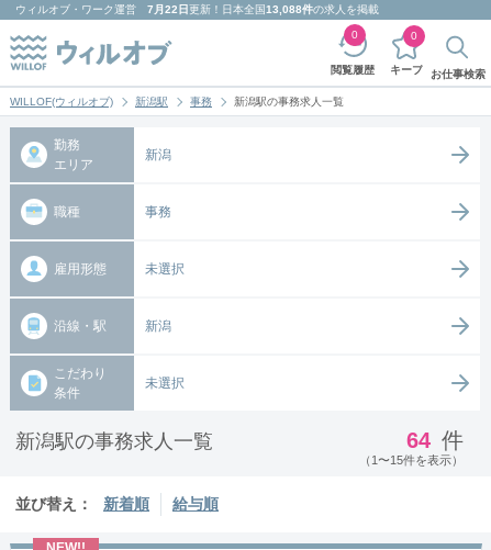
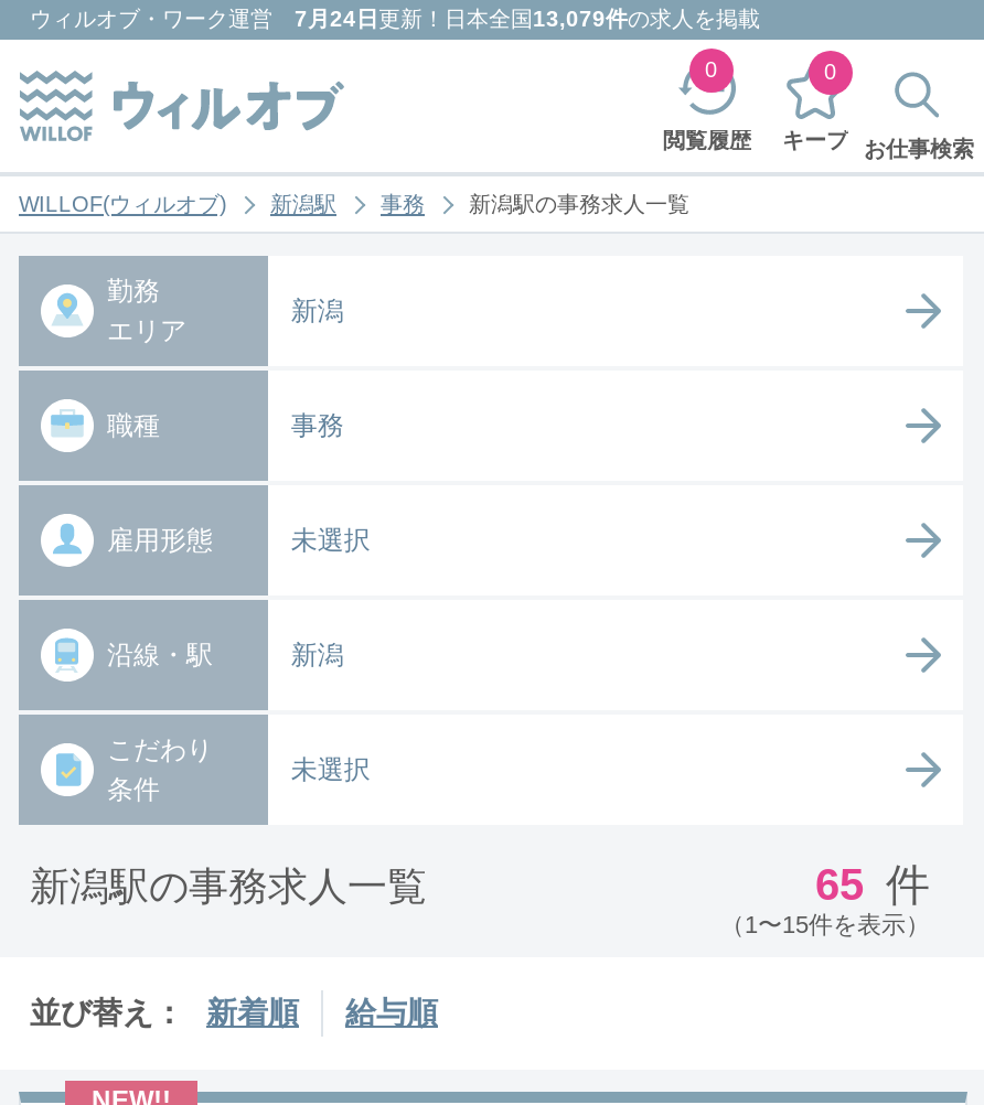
- ウィルオブ・ワーク運営7月22日更新！日本全国13,088件の求人を掲載
+ ウィルオブ・ワーク運営7月24日更新！日本全国13,079件の求人を掲載

- 64 件
+ 65 件
